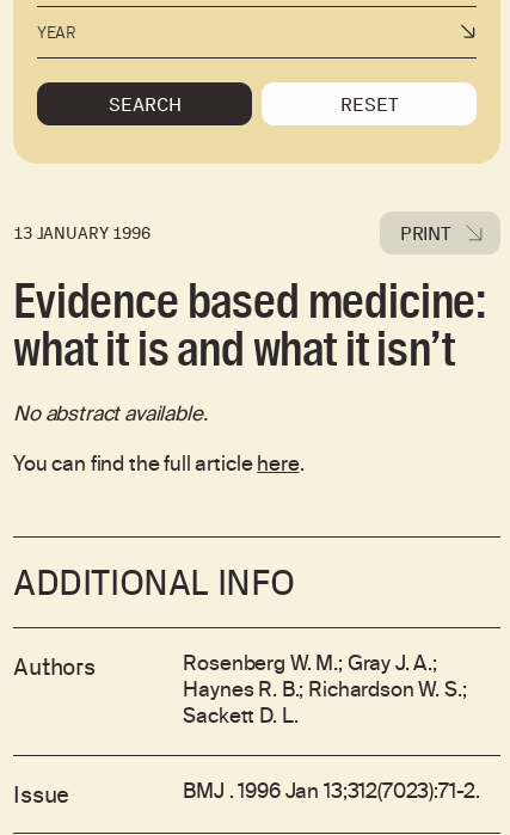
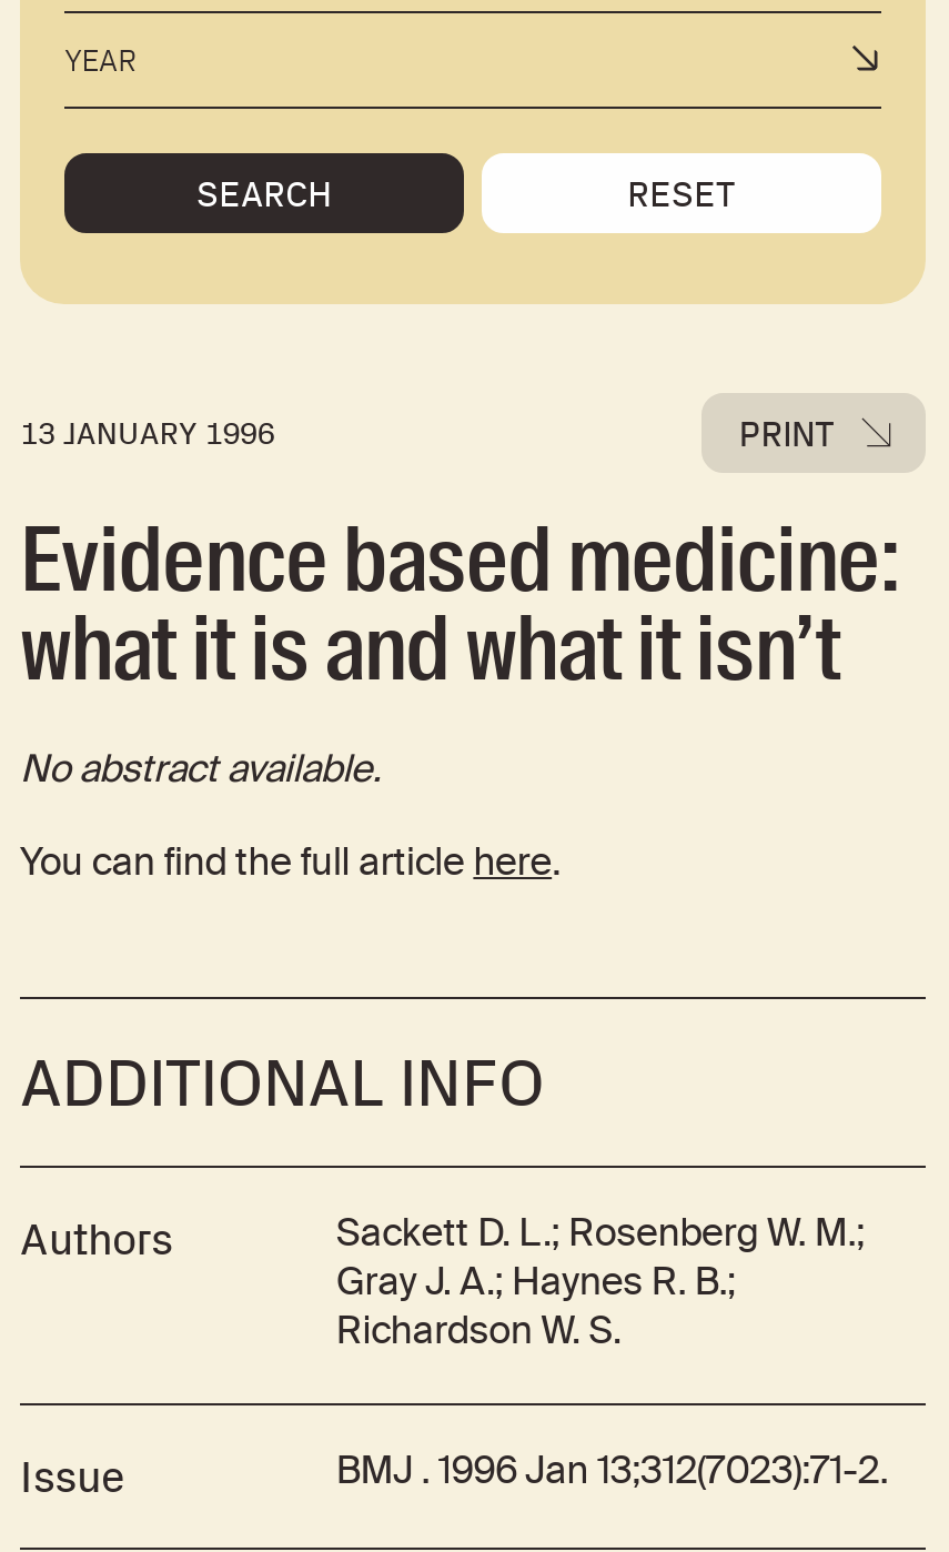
- Rosenberg W. M.; Gray J. A.;
- Haynes R. B.; Richardson W. S.;
- Sackett D. L.
+ Sackett D. L.; Rosenberg W. M.;
+ Gray J. A.; Haynes R. B.;
+ Richardson W. S.
